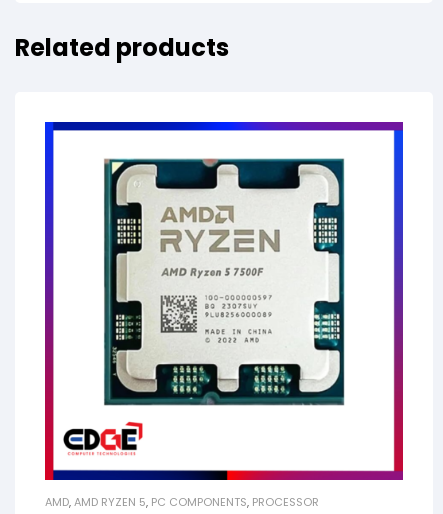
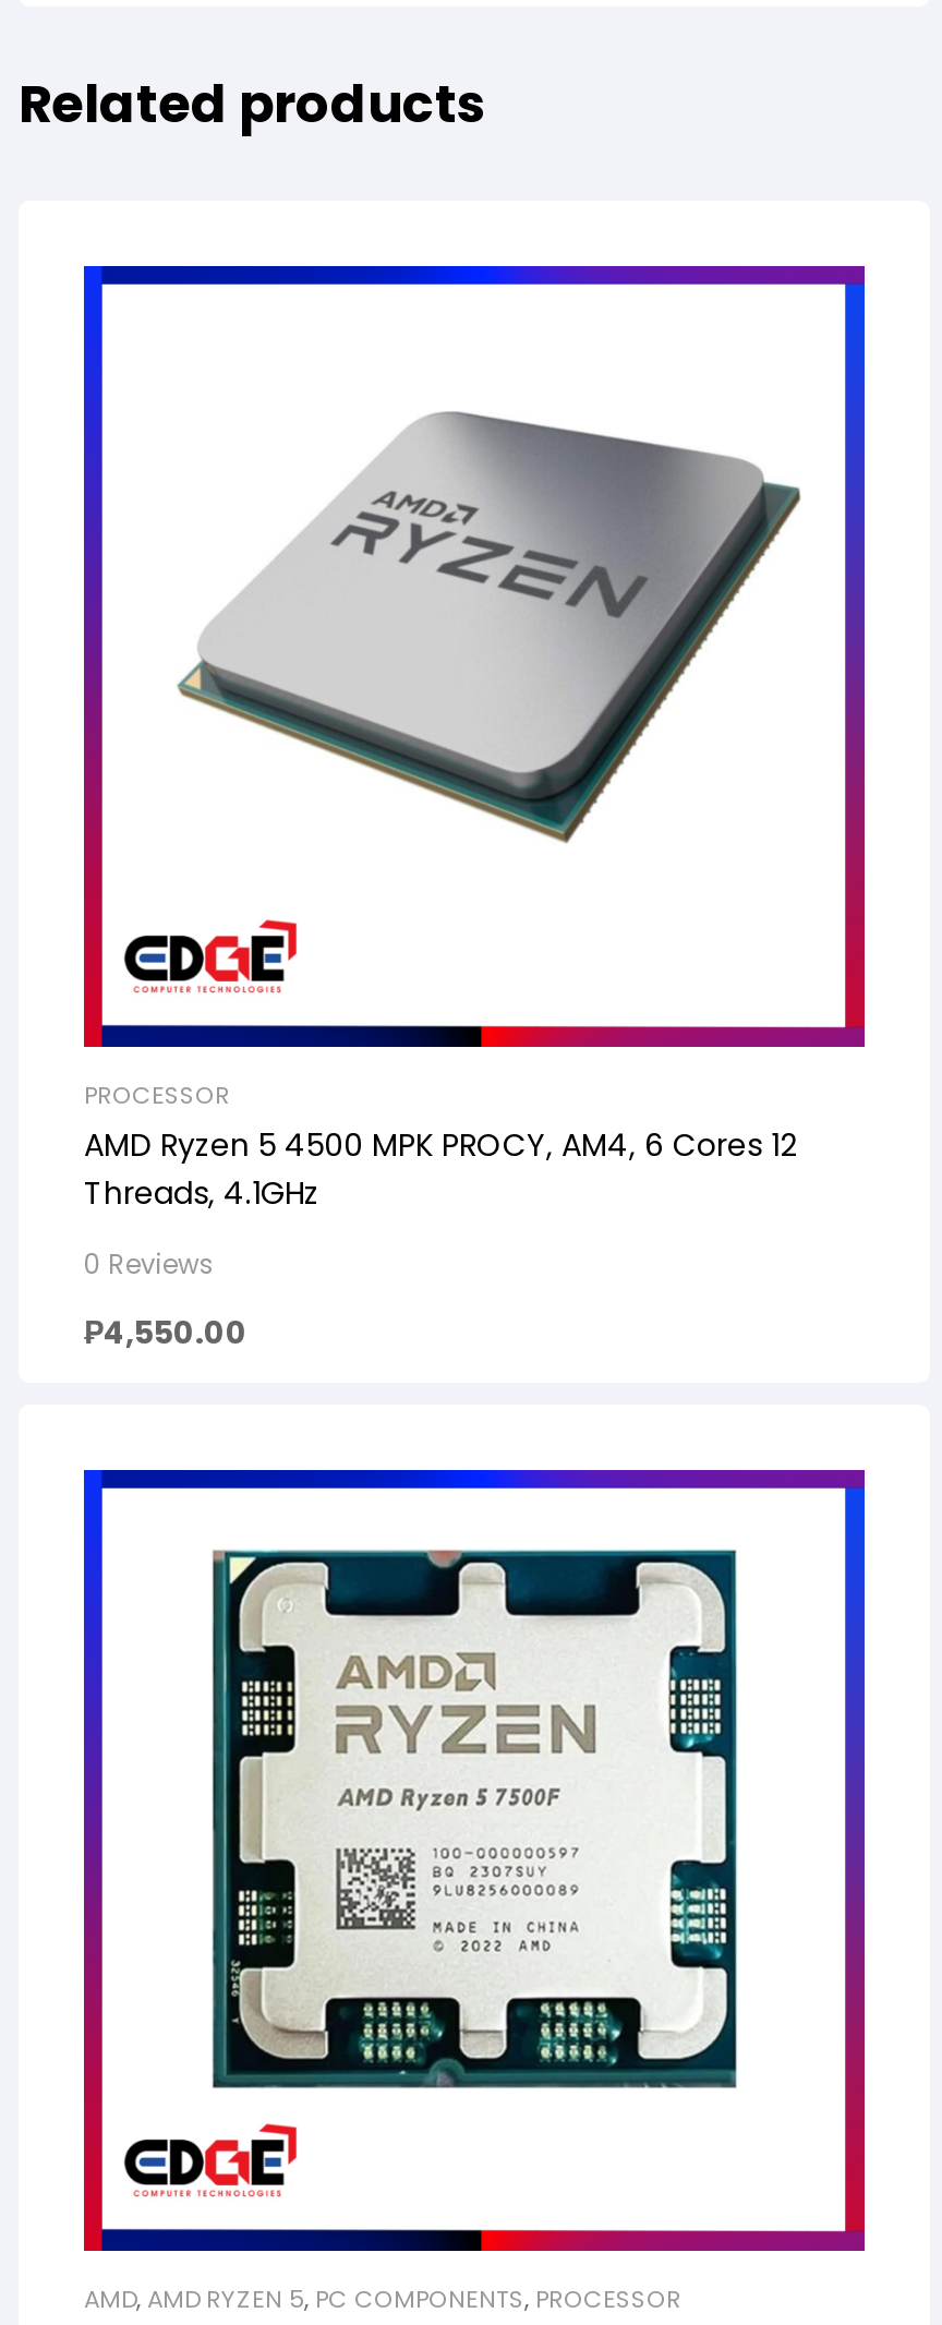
+ PROCESSOR
+ AMD Ryzen 5 4500 MPK PROCY, AM4, 6 Cores 12
+ Threads, 4.1GHz
+ 0 Reviews
+ ₱4,550.00

+ [image]
